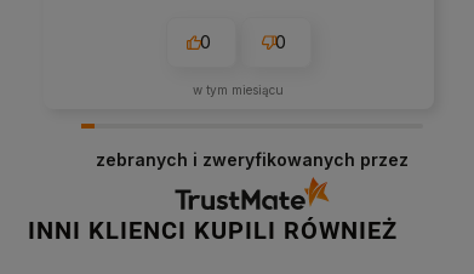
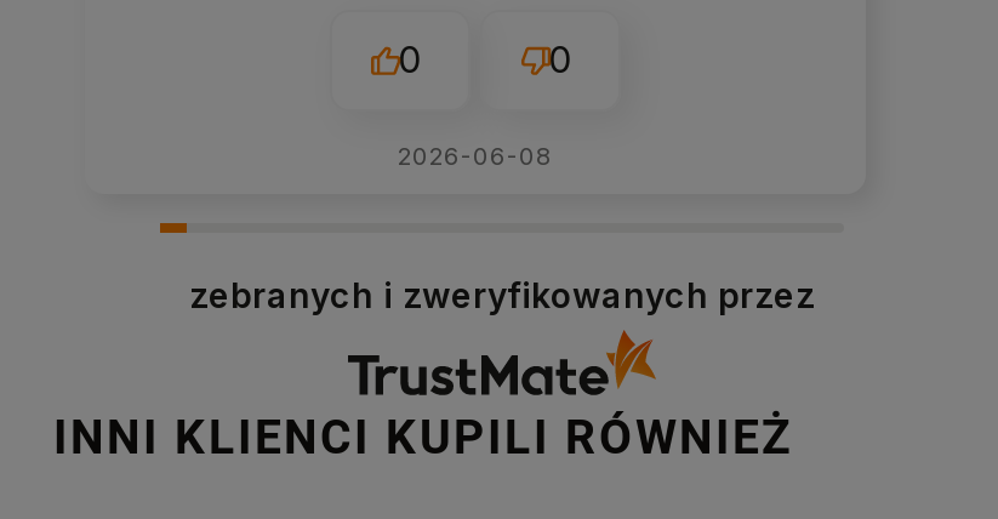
- w tym miesiącu
+ 2026-06-08
